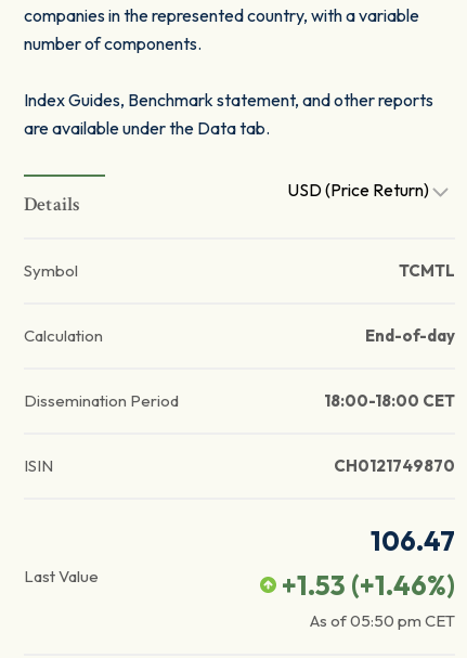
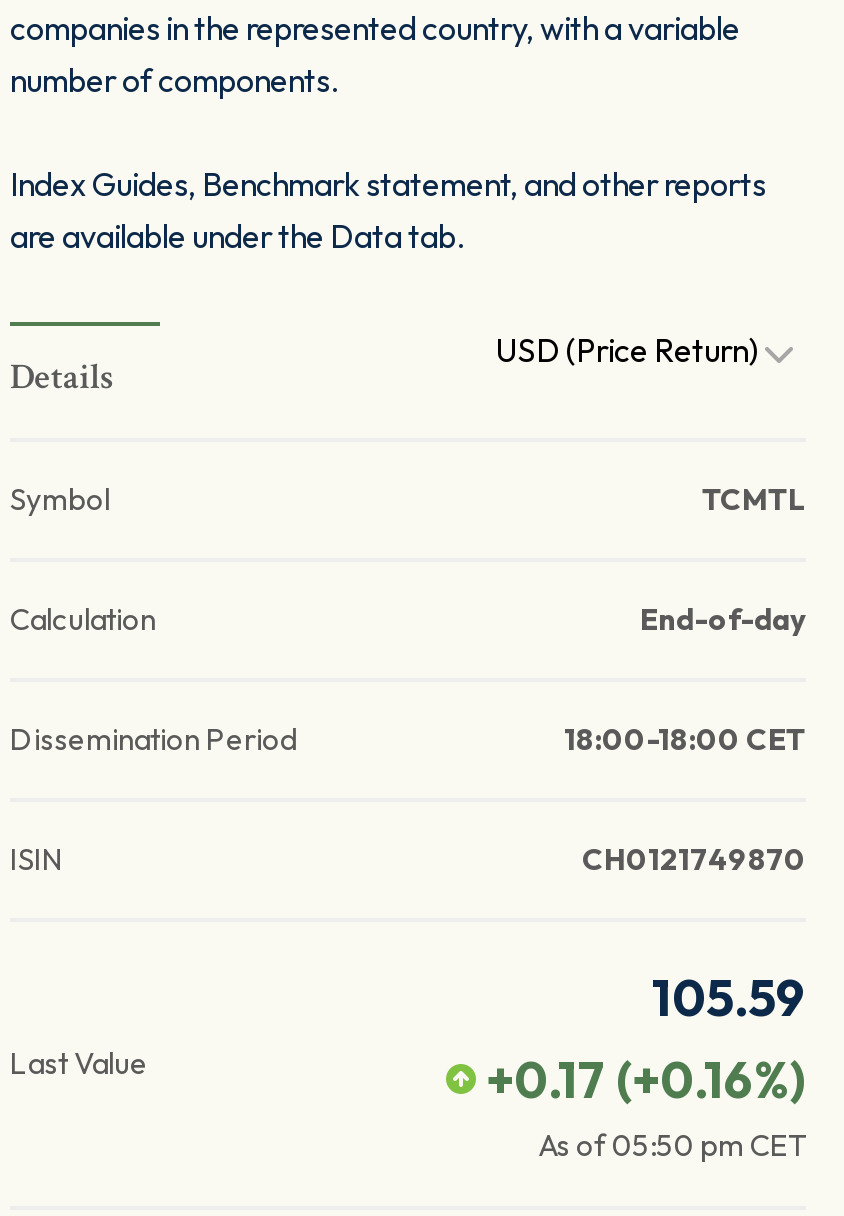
- 106.47
+ 105.59

- +1.53 (+1.46%)
+ +0.17 (+0.16%)
